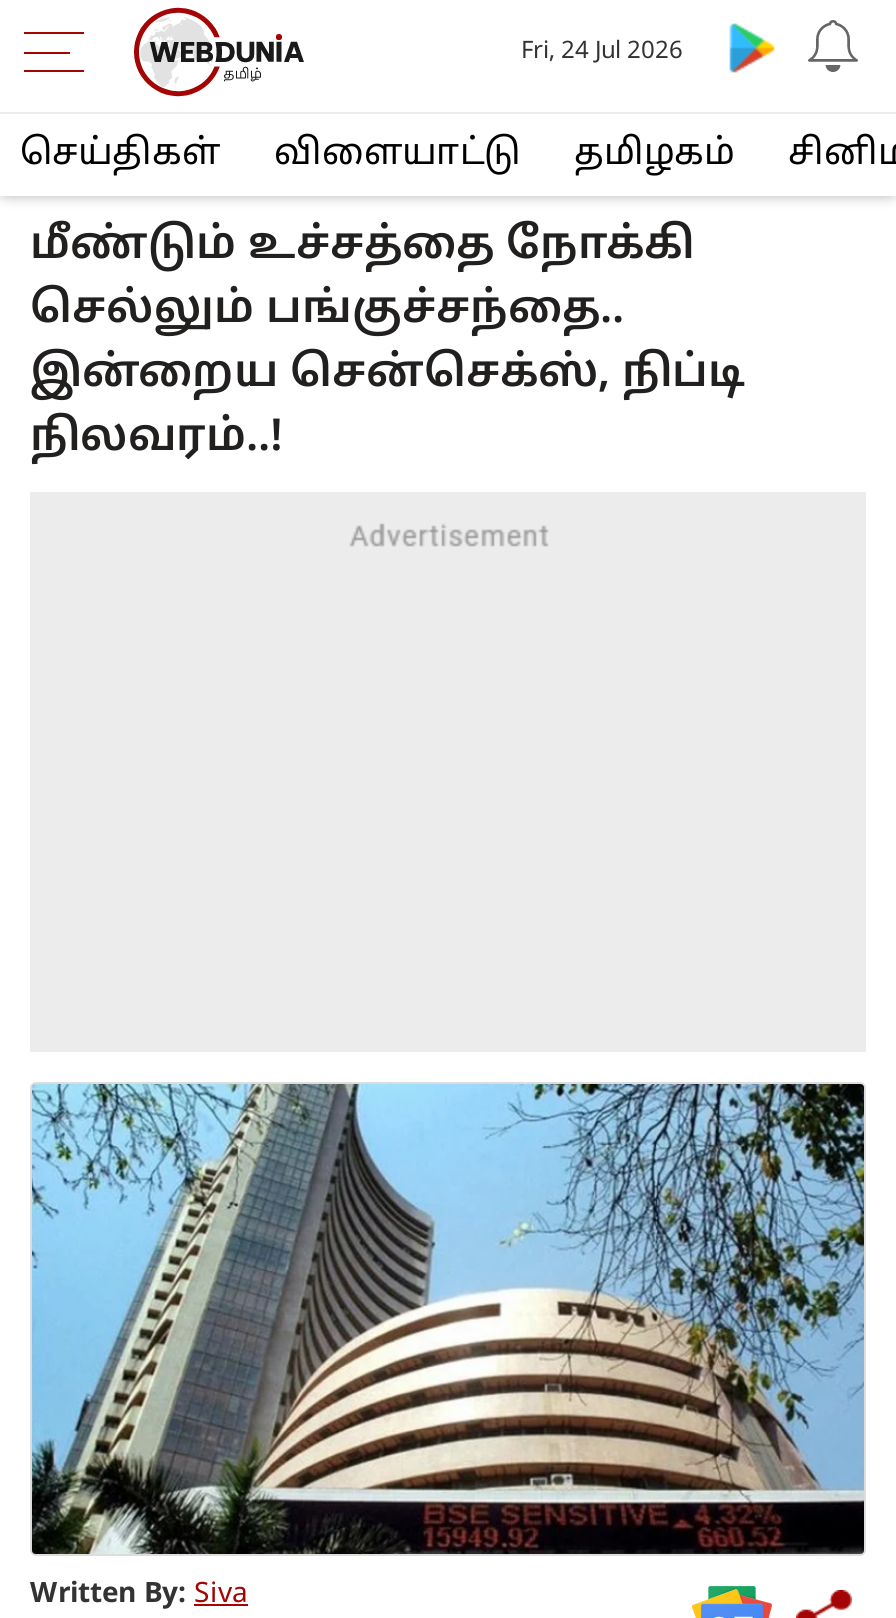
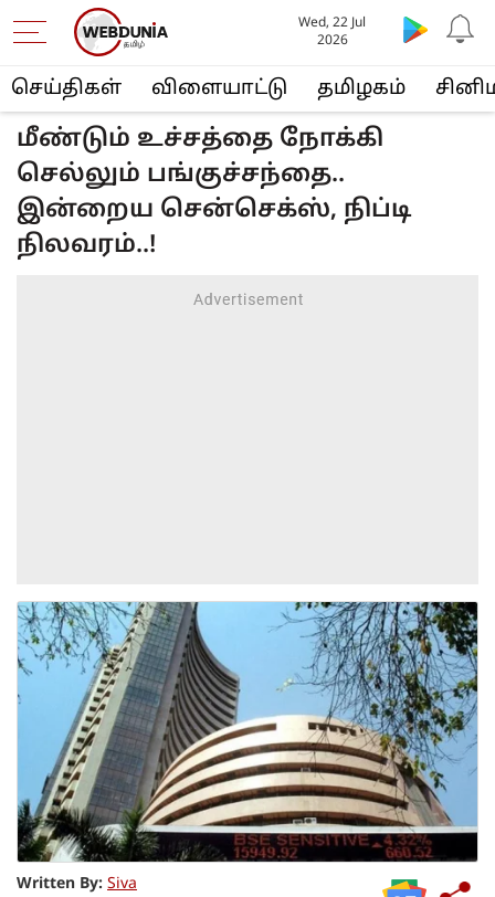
- Fri, 24 Jul 2026
+ Wed, 22 Jul
+ 2026
